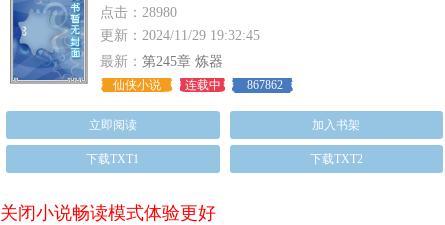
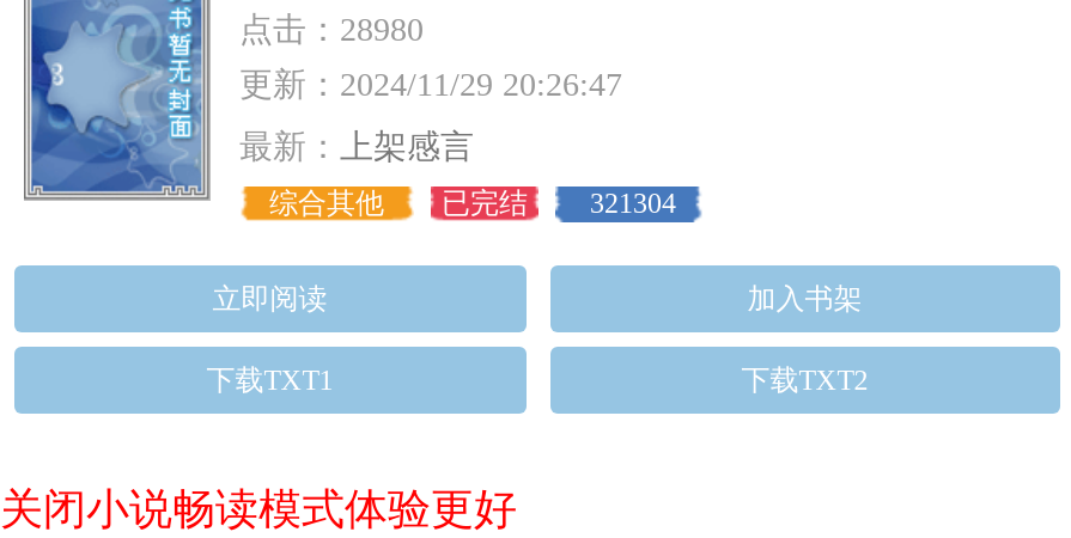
- 更新：2024/11/29 19:32:45
+ 更新：2024/11/29 20:26:47

- 最新：第245章 炼器
+ 最新：上架感言

- 仙侠小说
- 连载中
- 867862
+ 综合其他
+ 已完结
+ 321304
